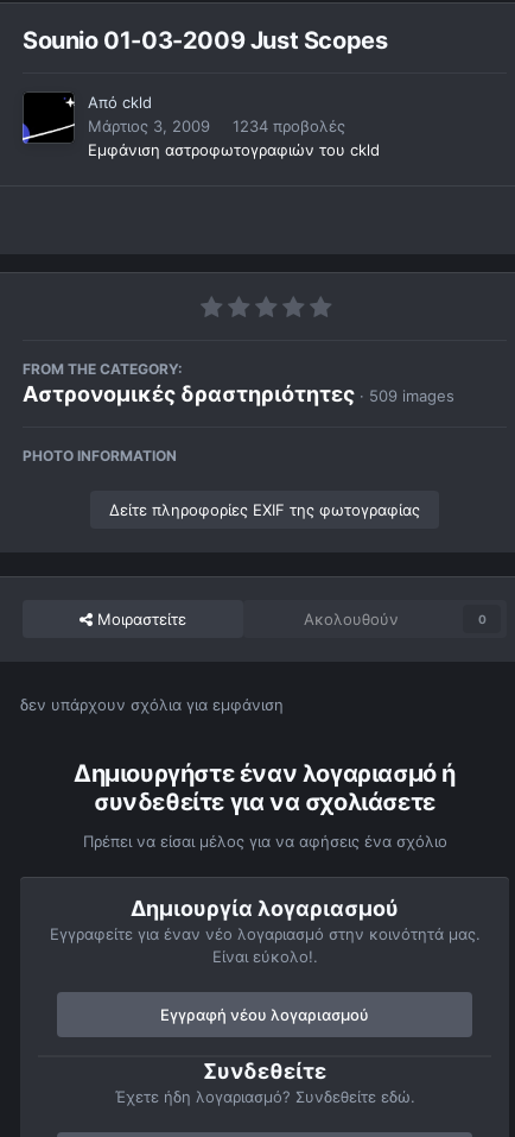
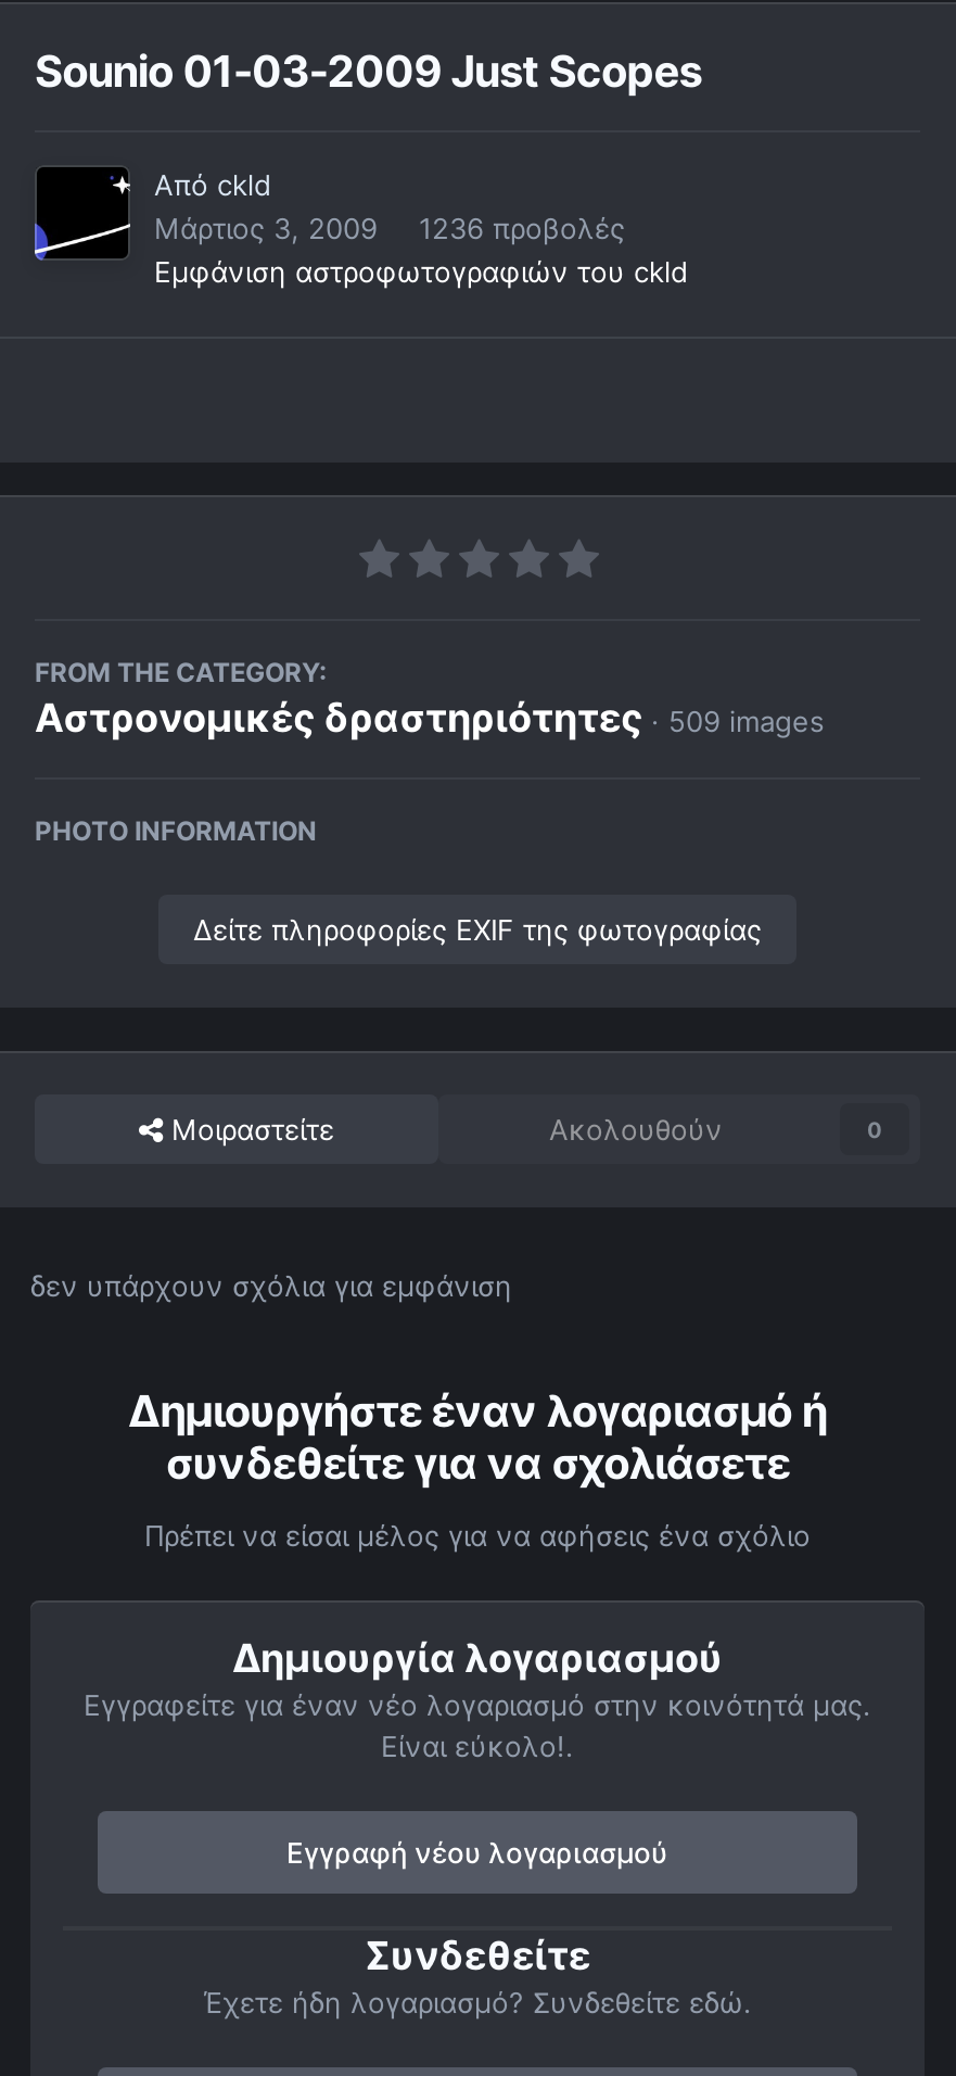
- Μάρτιος 3, 2009 1234 προβολές
+ Μάρτιος 3, 2009 1236 προβολές
